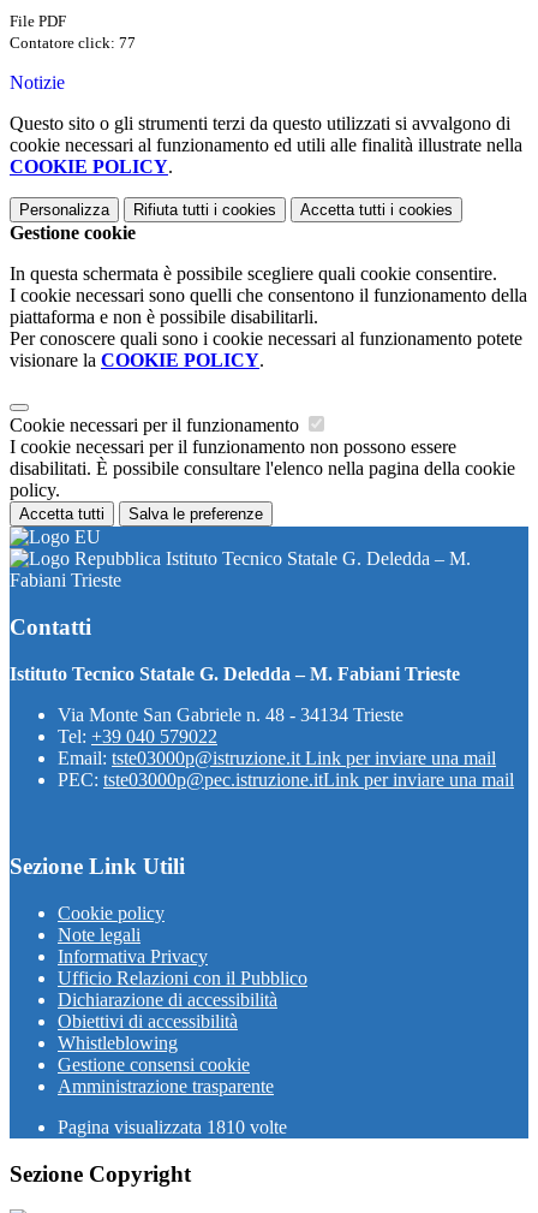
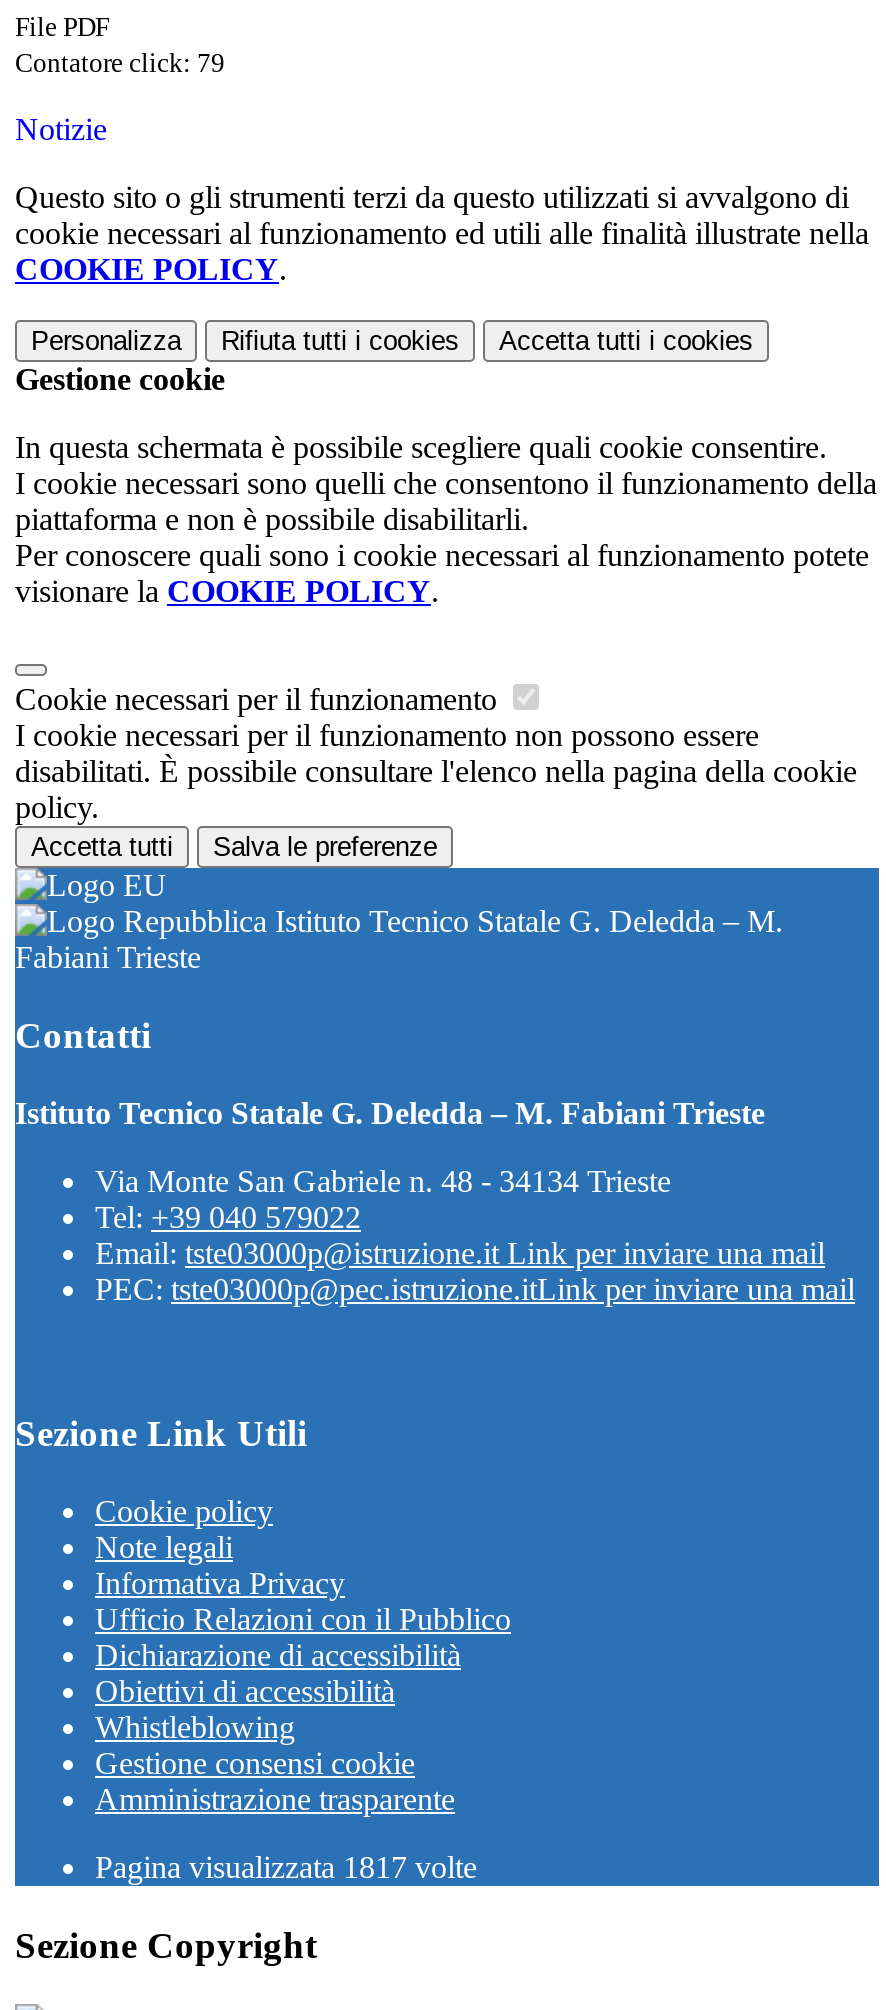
- Contatore click: 77
+ Contatore click: 79

- Pagina visualizzata 1810 volte
+ Pagina visualizzata 1817 volte
